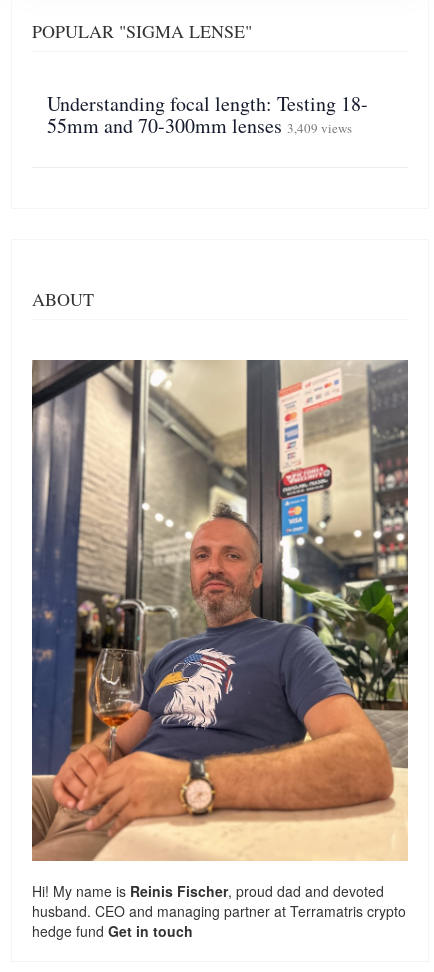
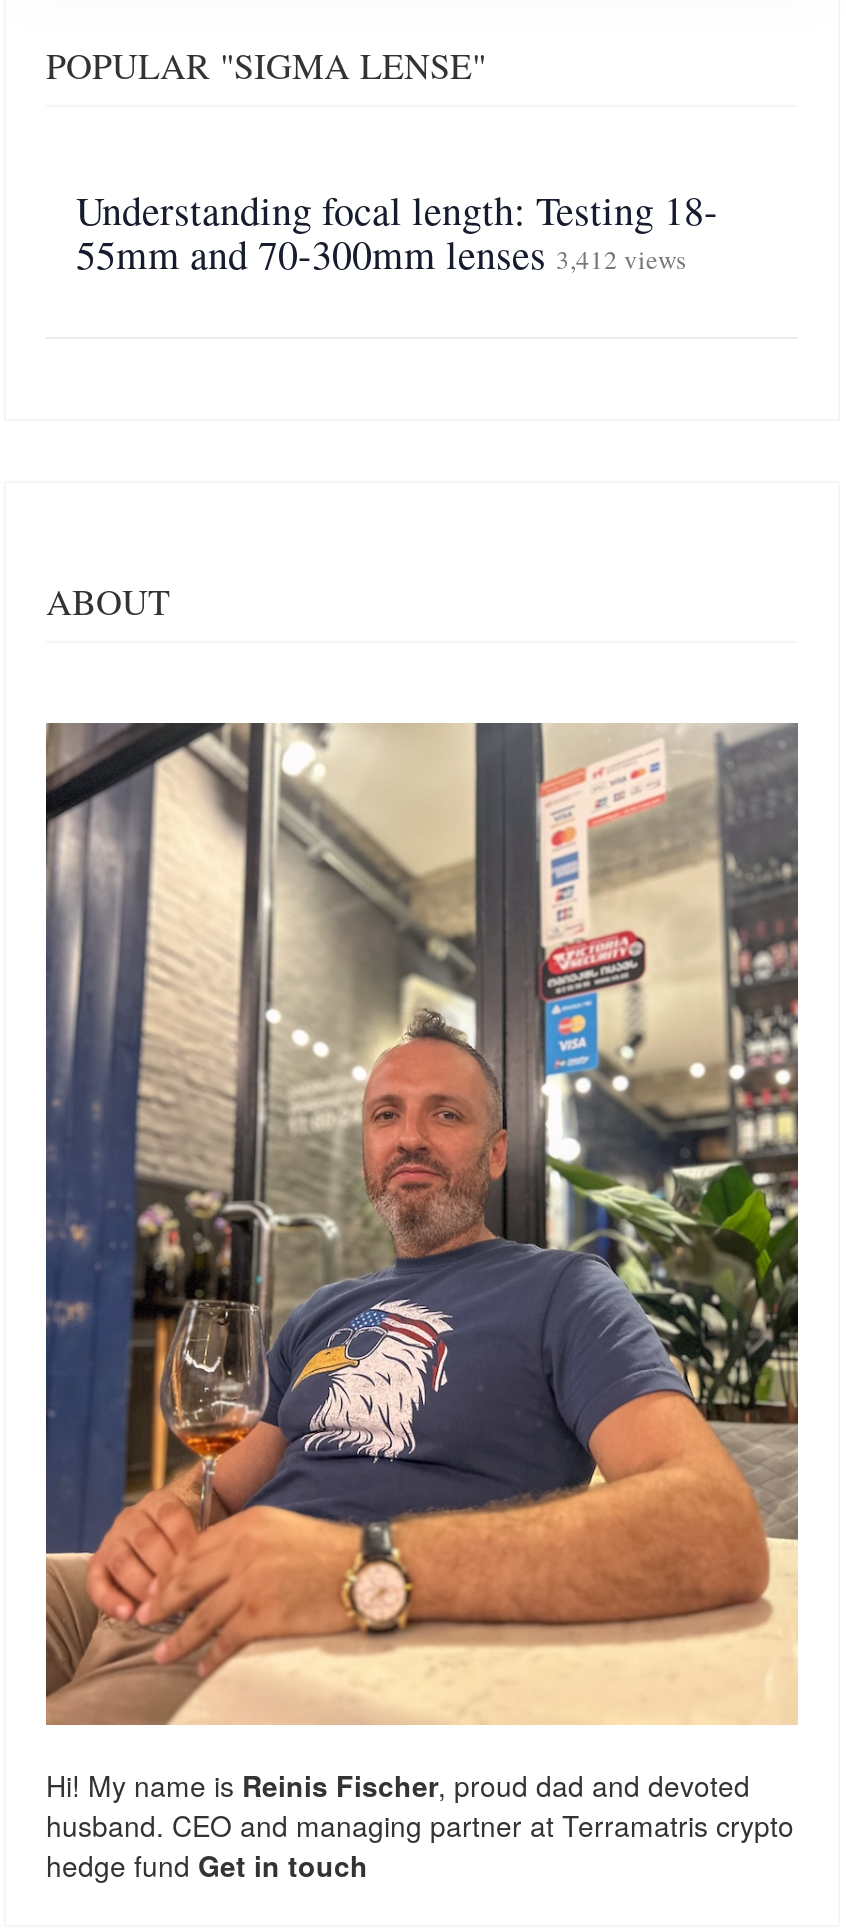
- 55mm and 70-300mm lenses 3,409 views
+ 55mm and 70-300mm lenses 3,412 views
